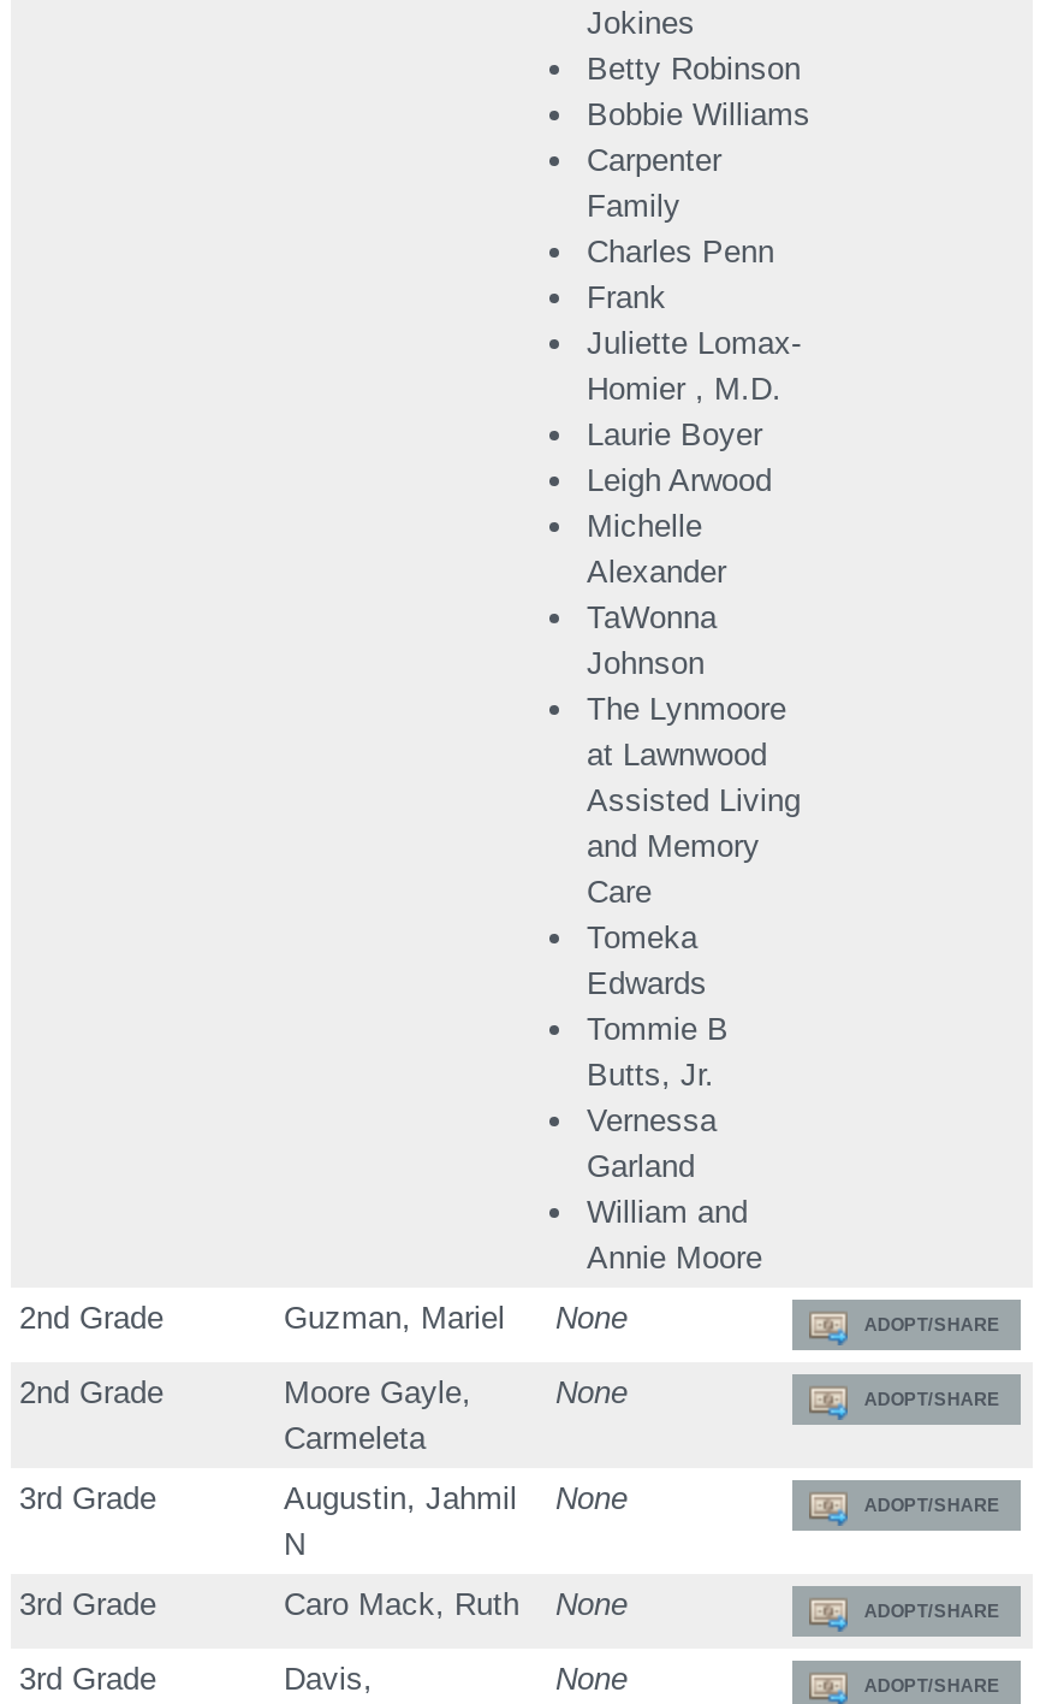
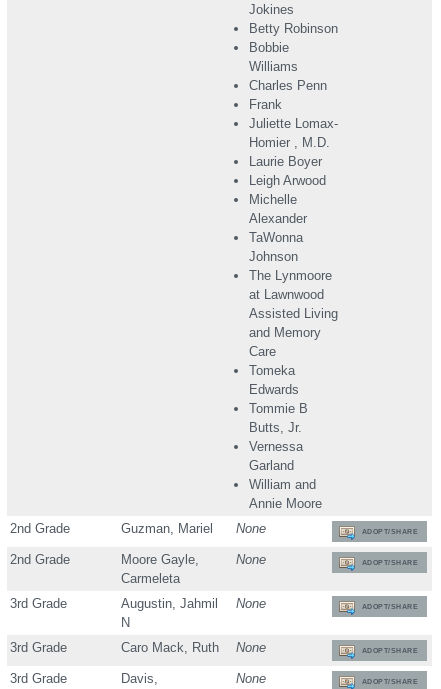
- Bobbie Williams
- Carpenter
- Family
+ Bobbie
+ Williams
